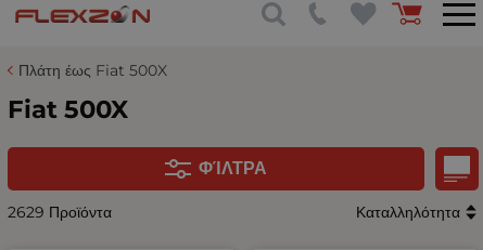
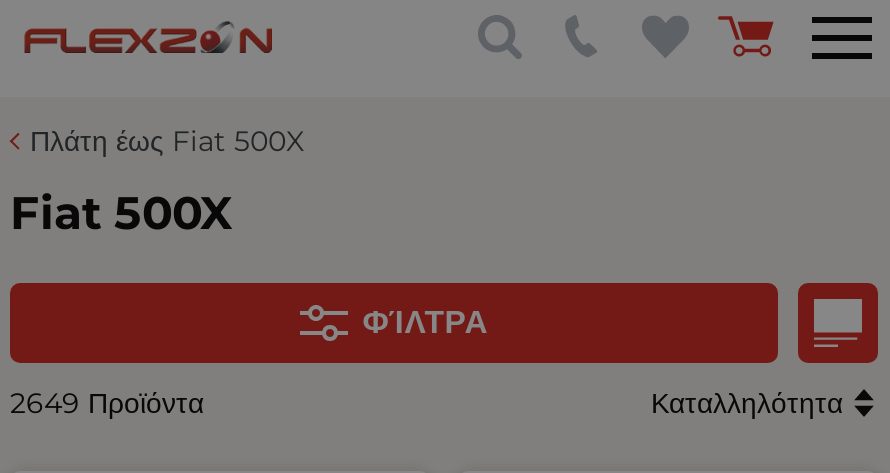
- 2629 Προϊόντα
+ 2649 Προϊόντα
